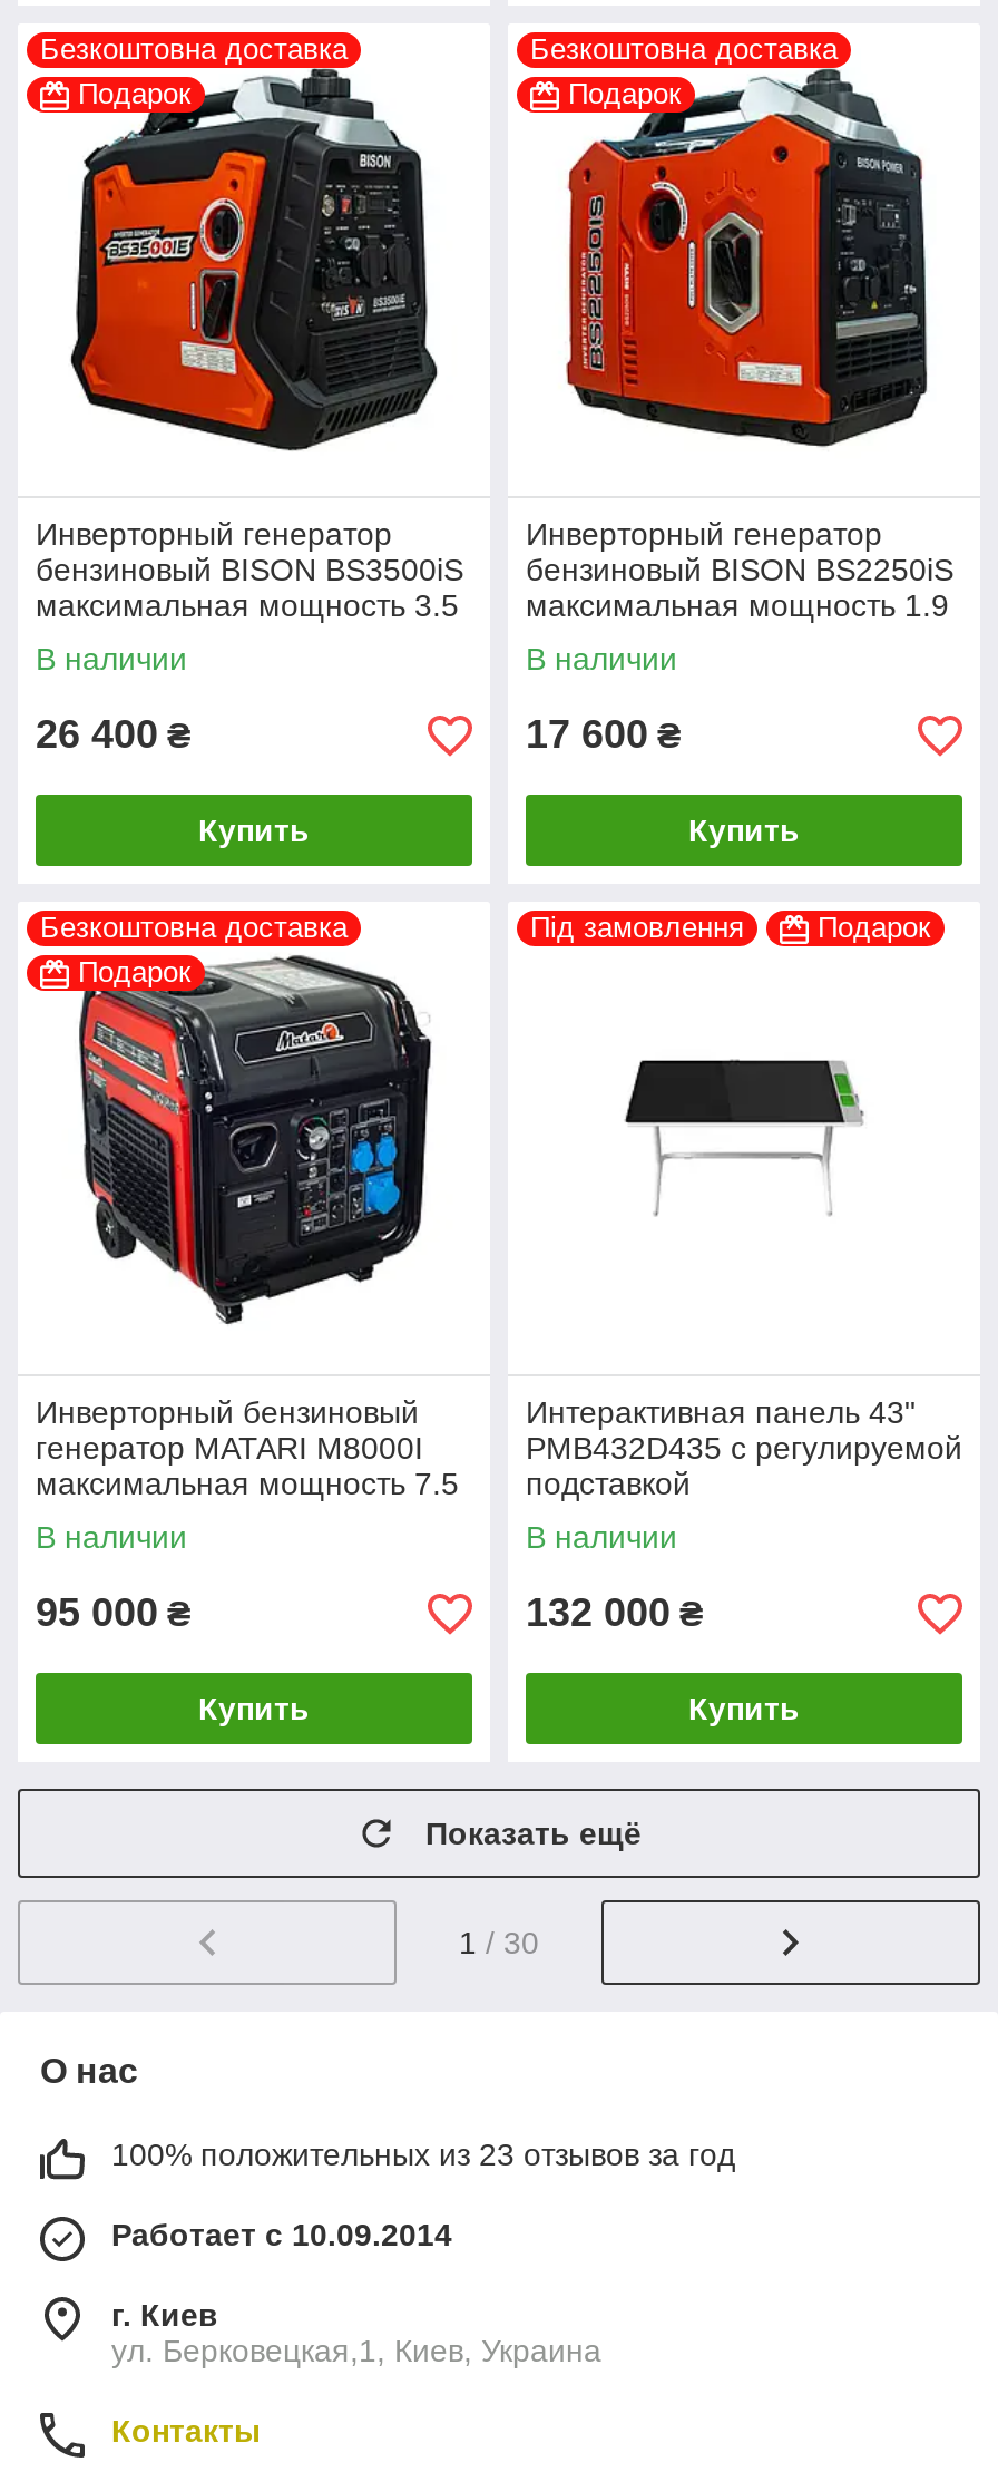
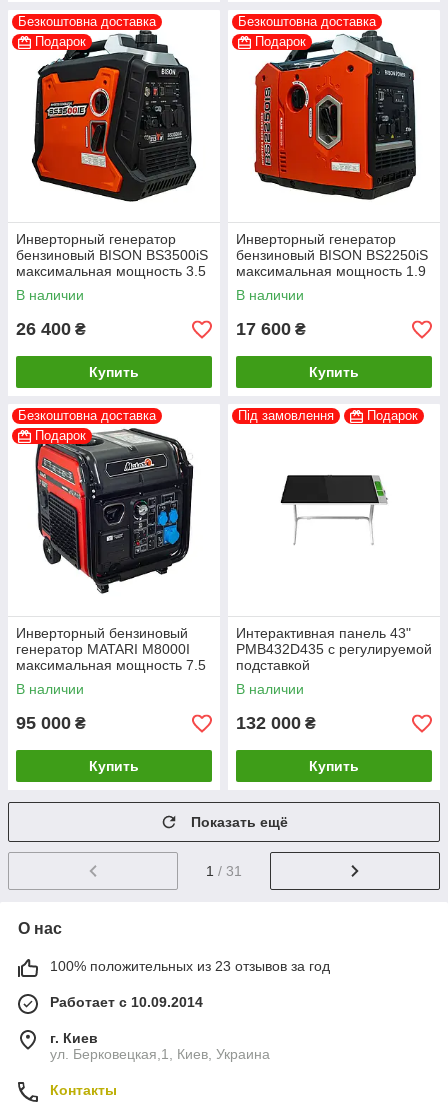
- 1 / 30
+ 1 / 31
